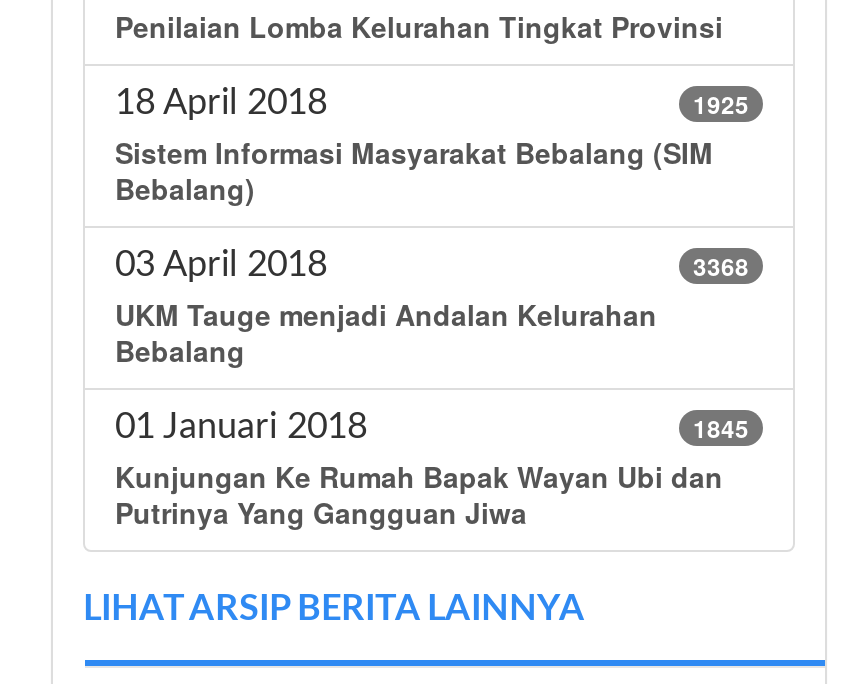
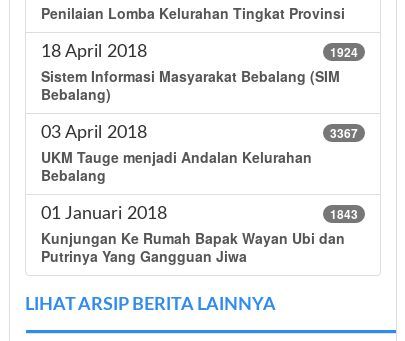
- 1925
+ 1924

- 3368
+ 3367

- 1845
+ 1843
